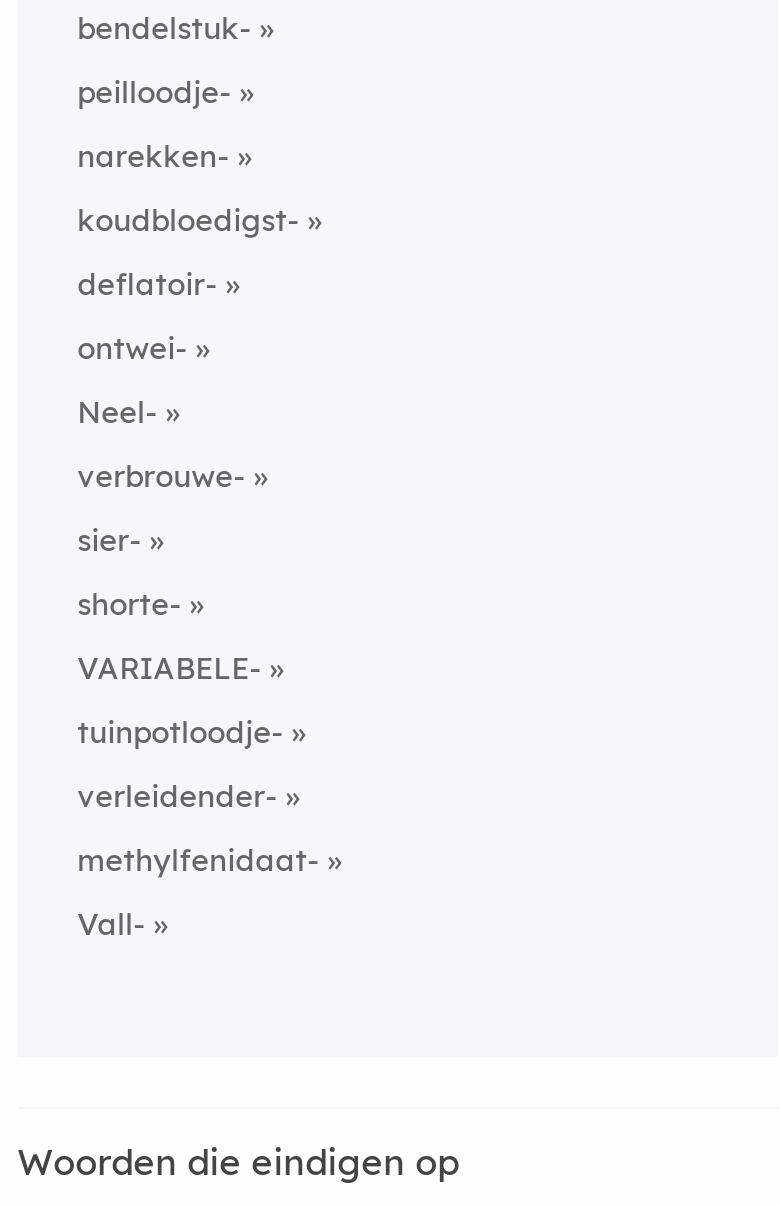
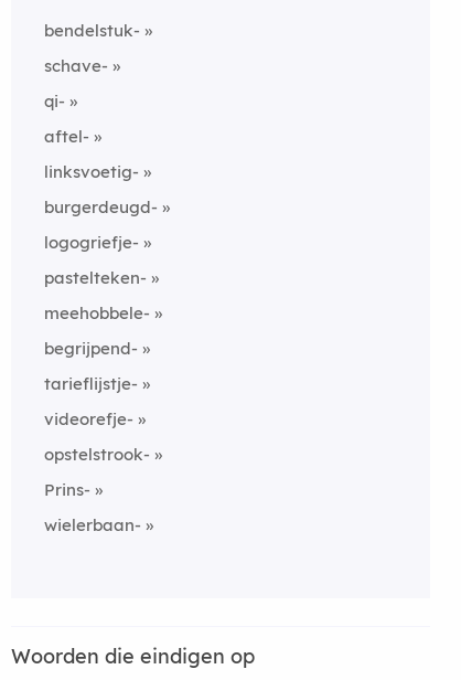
- peilloodje-
+ schave-

- narekken-
+ qi-

- koudbloedigst-
+ aftel-

- deflatoir-
+ linksvoetig-

- ontwei-
+ burgerdeugd-

- Neel-
+ logogriefje-

- verbrouwe-
+ pastelteken-

- sier-
+ meehobbele-

- shorte-
+ begrijpend-

- VARIABELE-
+ tarieflijstje-

- tuinpotloodje-
+ videorefje-

- verleidender-
+ opstelstrook-

- methylfenidaat-
+ Prins-

- Vall-
+ wielerbaan-
